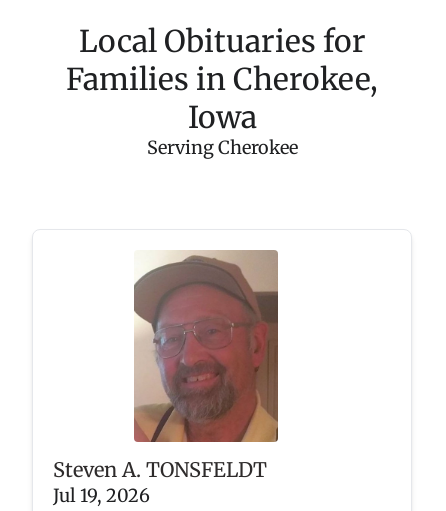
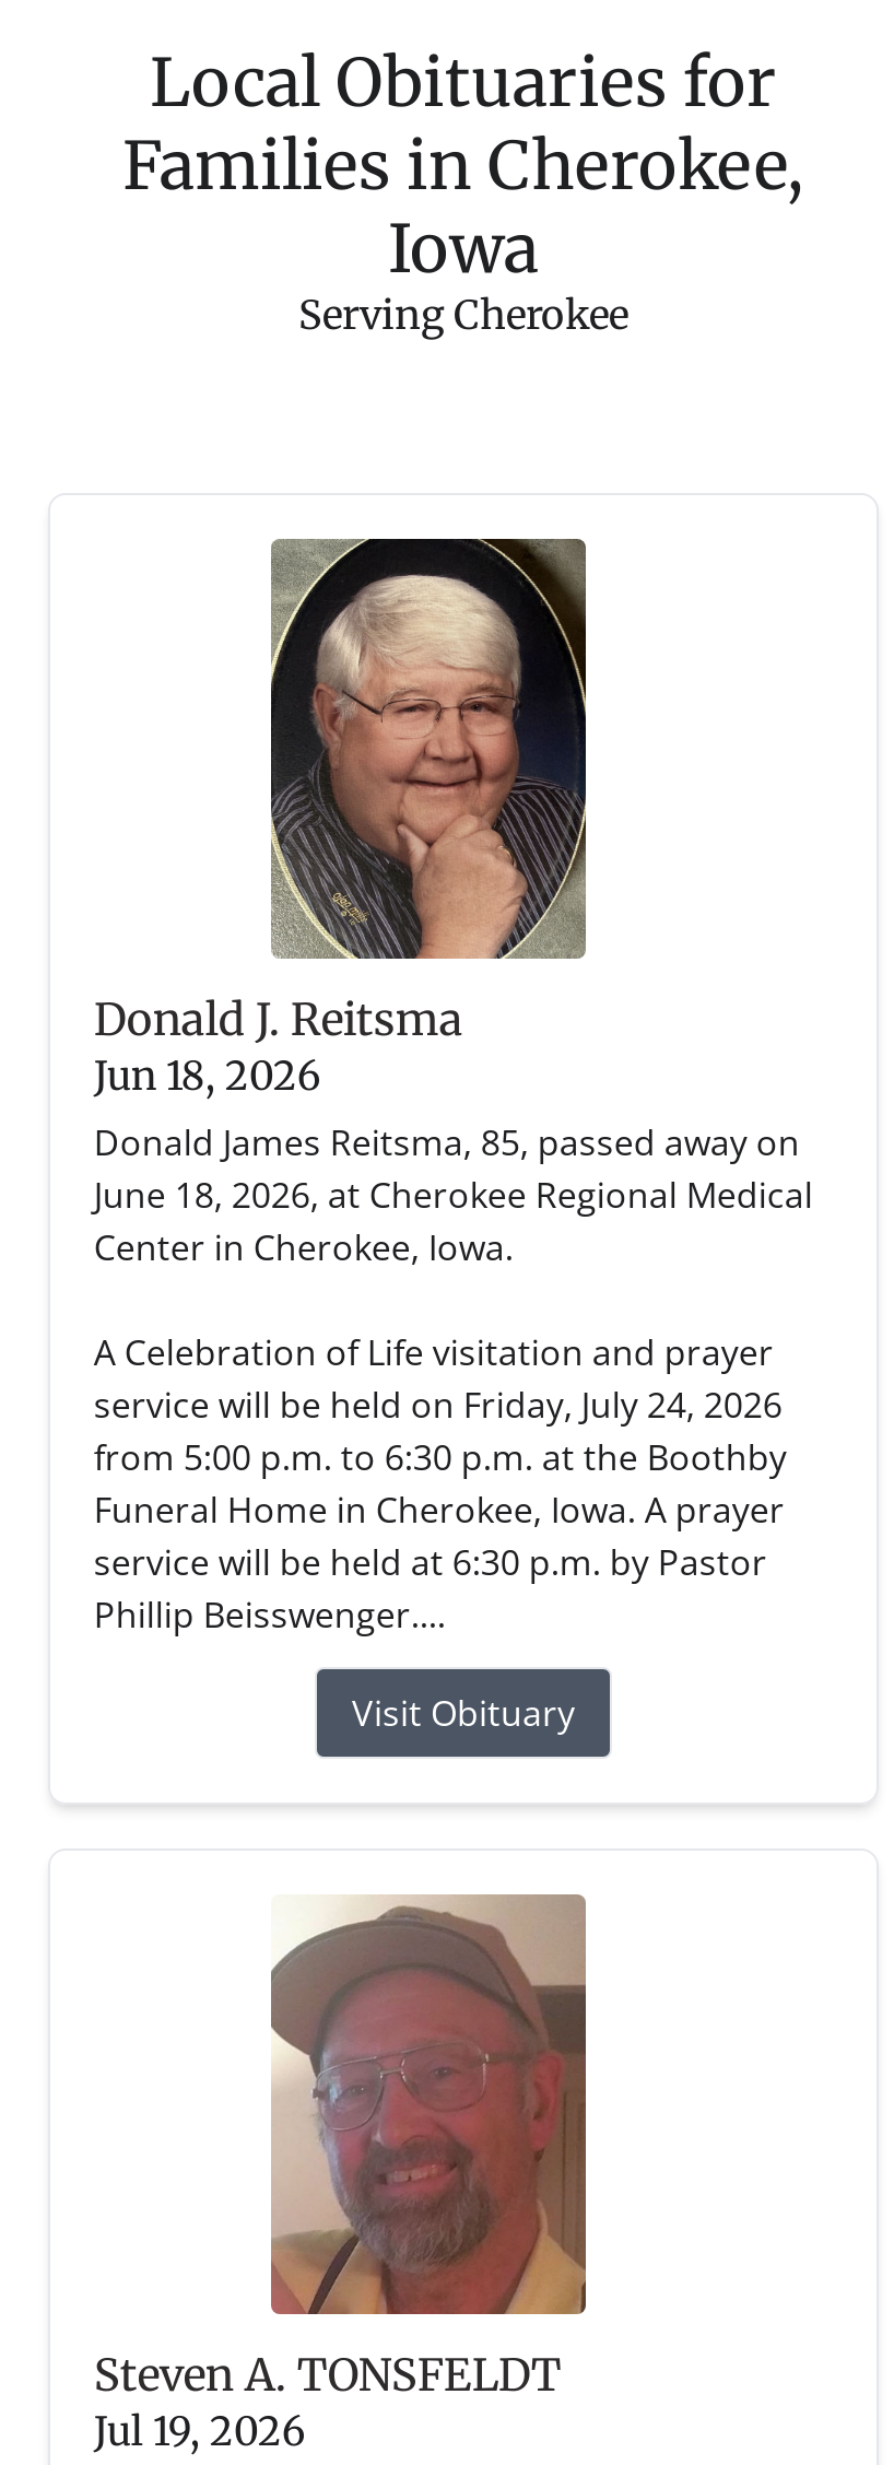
+ [image]
+ Donald J. Reitsma
+ Jun 18, 2026
+ Donald James Reitsma, 85, passed away on
+ June 18, 2026, at Cherokee Regional Medical
+ Center in Cherokee, Iowa.
+ A Celebration of Life visitation and prayer
+ service will be held on Friday, July 24, 2026
+ from 5:00 p.m. to 6:30 p.m. at the Boothby
+ Funeral Home in Cherokee, Iowa. A prayer
+ service will be held at 6:30 p.m. by Pastor
+ Phillip Beisswenger....
+ Visit Obituary
